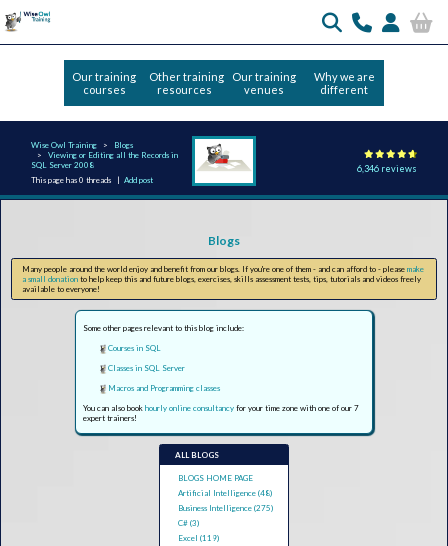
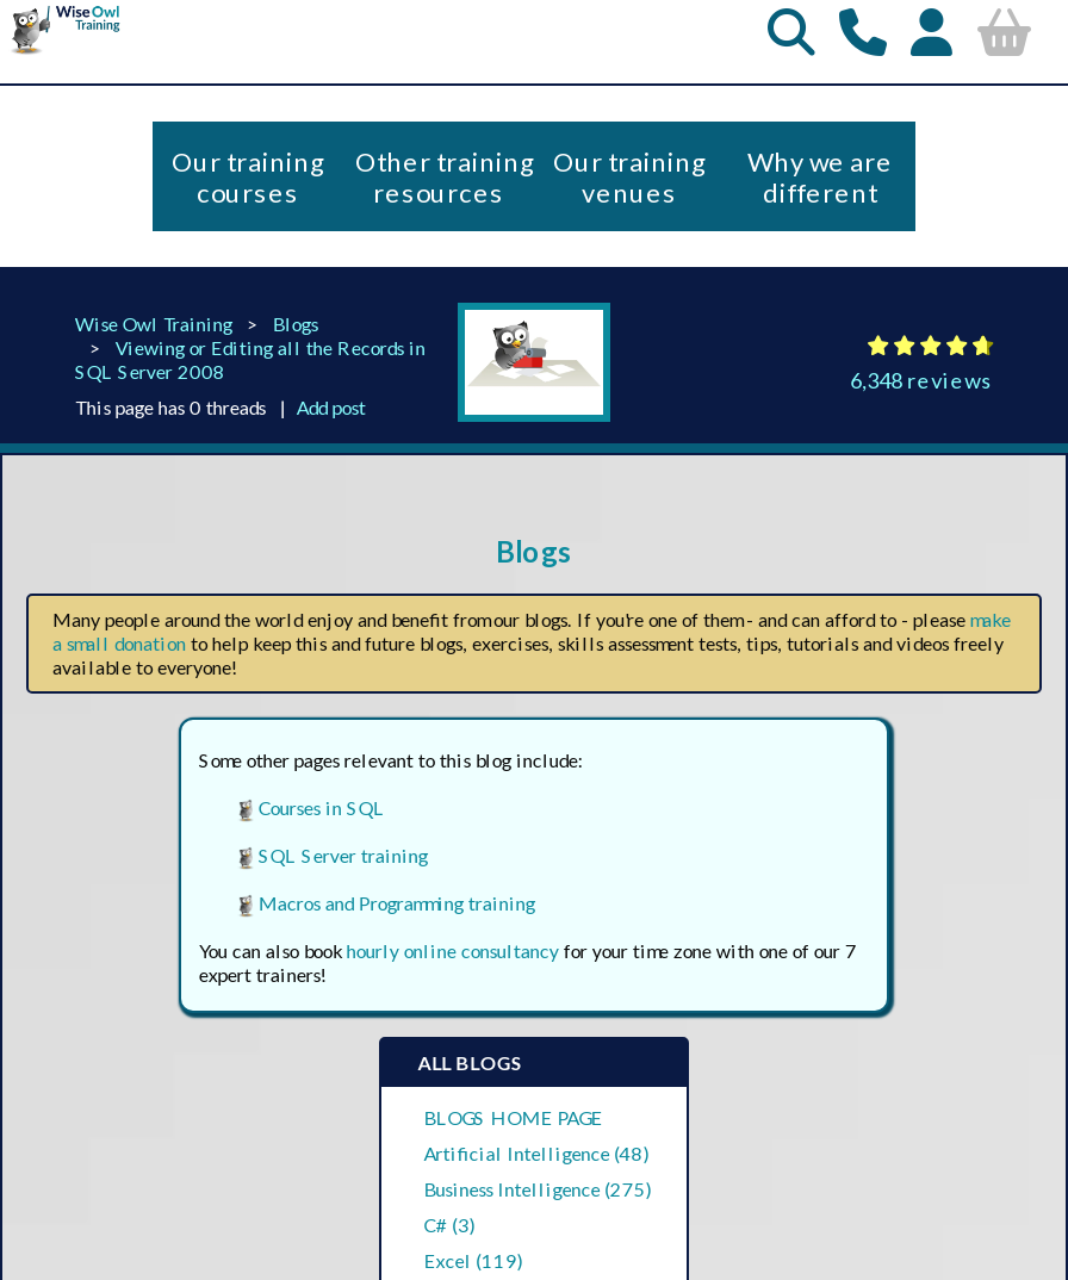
- 6,346 reviews
+ 6,348 reviews

- Classes in SQL Server
+ SQL Server training

- Macros and Programming classes
+ Macros and Programming training
